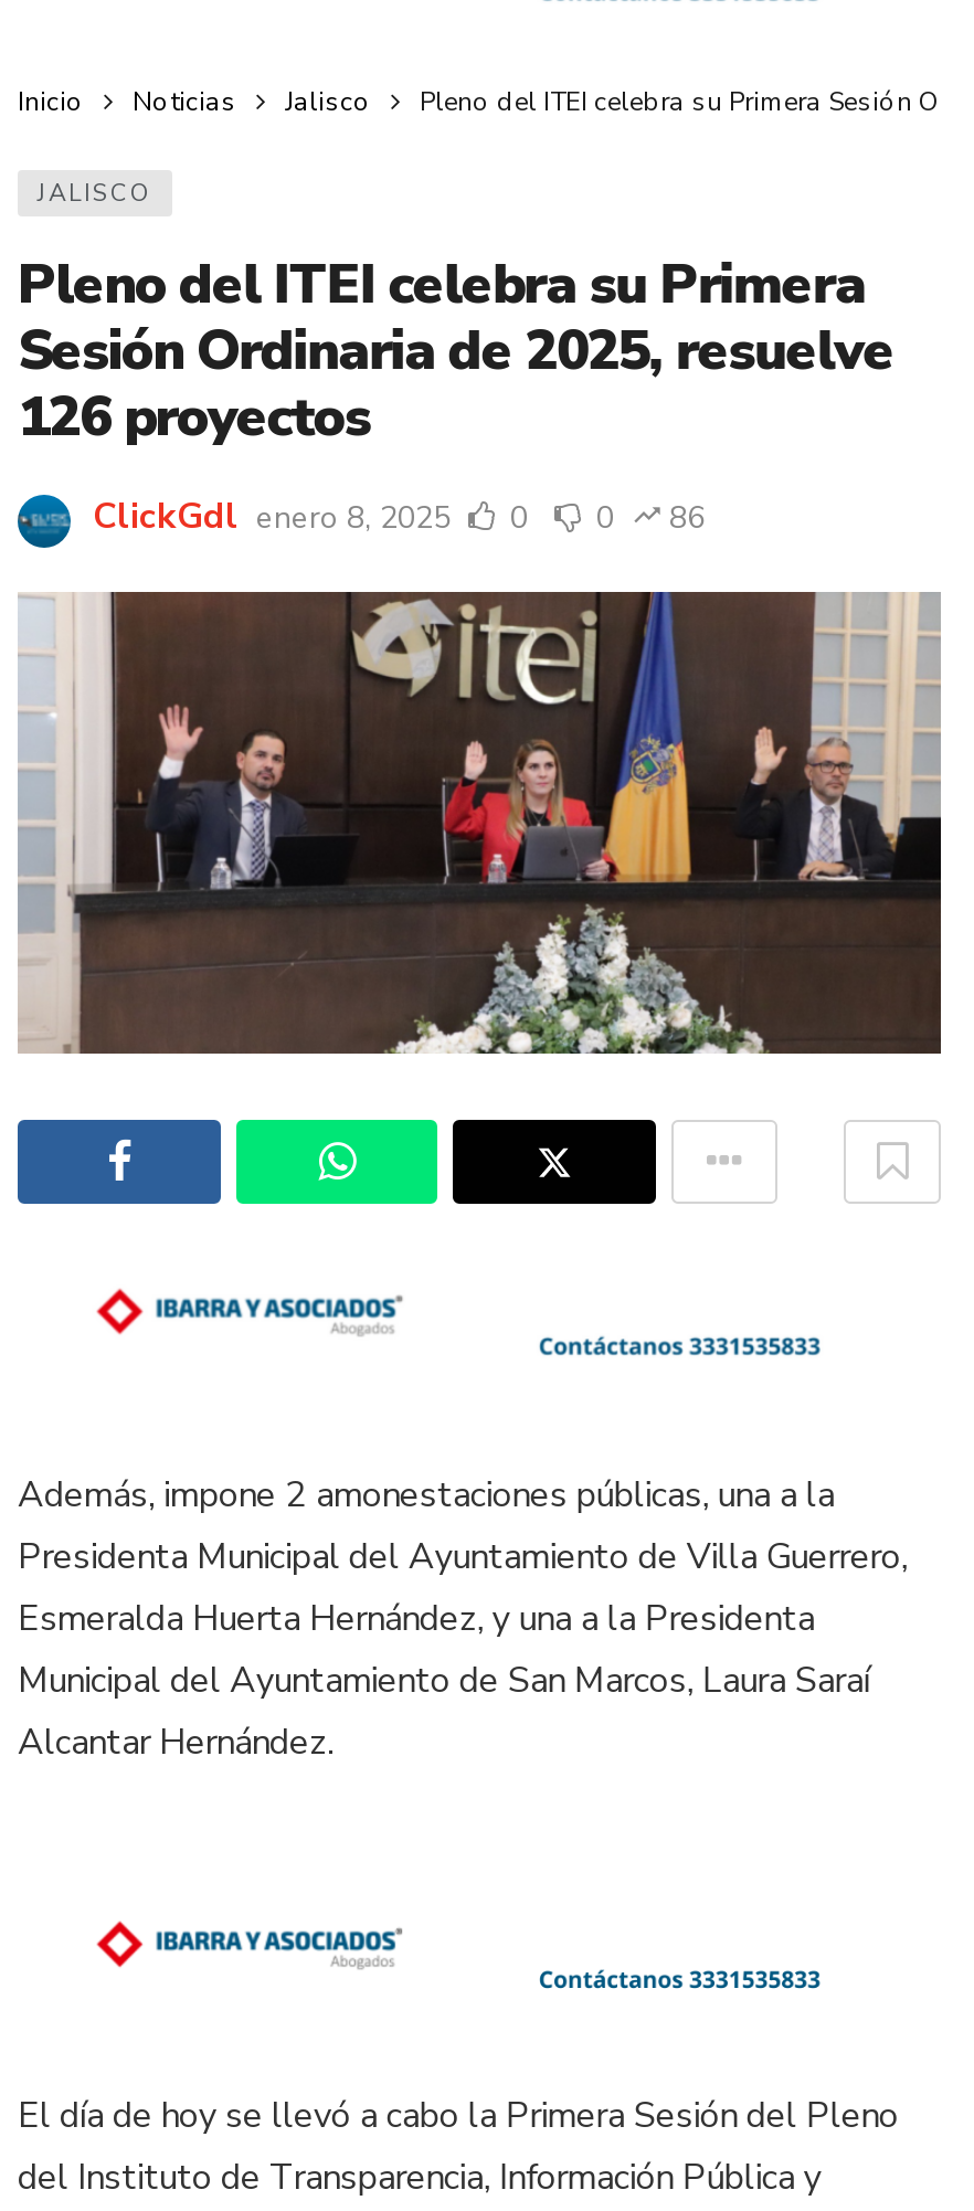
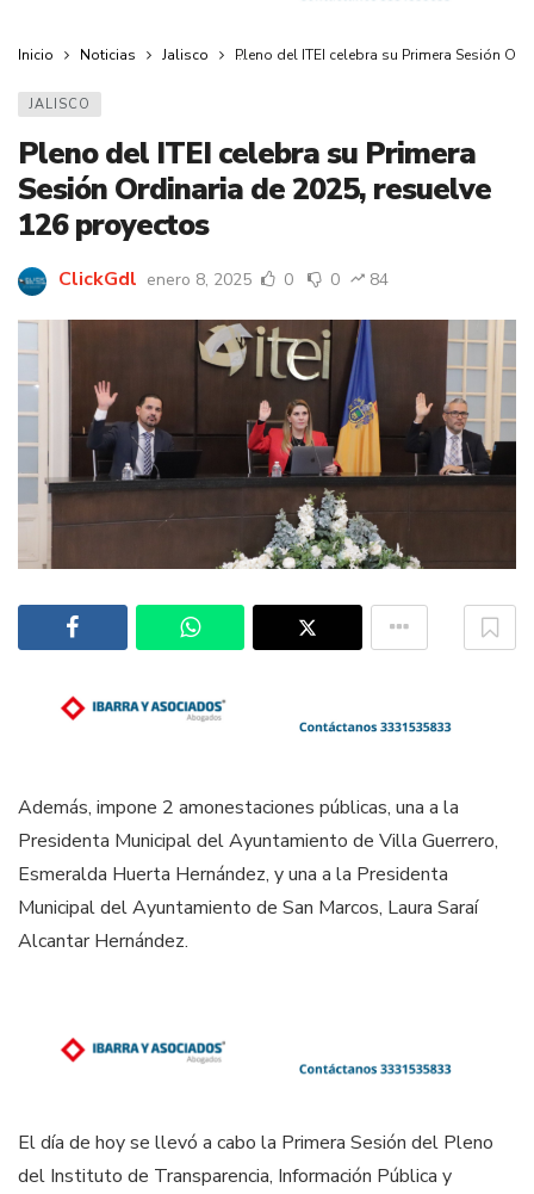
- ClickGdl enero 8, 2025 0 0 86
+ ClickGdl enero 8, 2025 0 0 84
